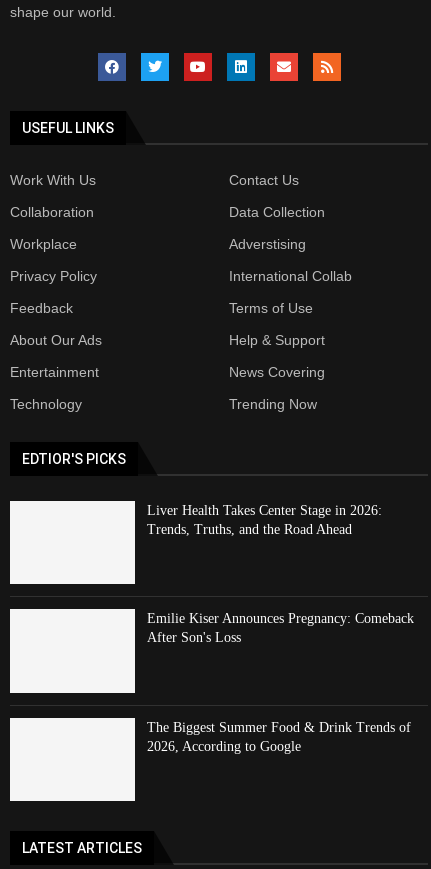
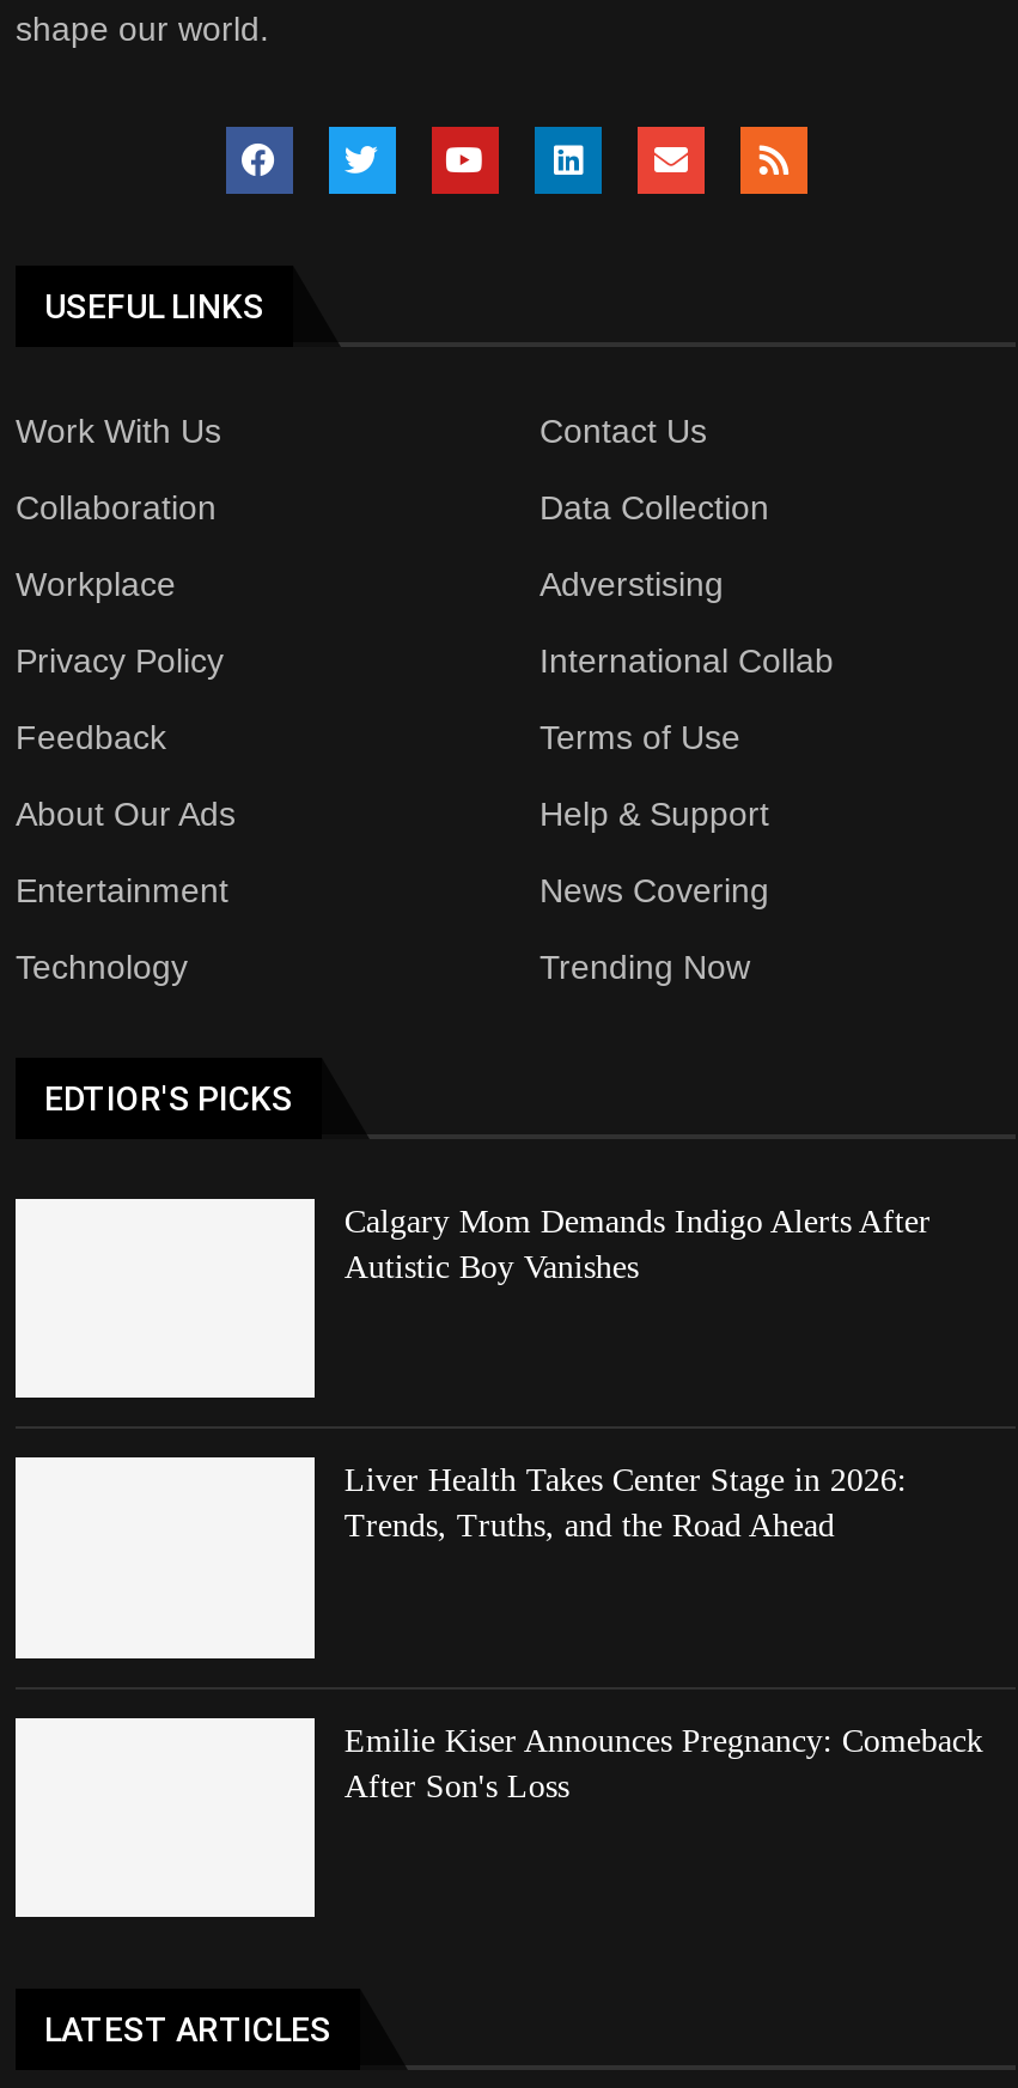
+ Calgary Mom Demands Indigo Alerts After
+ Autistic Boy Vanishes

moved down: Liver Health Takes Center Stage in 2026: | Trends, Truths, and the Road Ahead | Emilie Kiser Announces Pregnancy: Comeback | After Son's Loss

- The Biggest Summer Food & Drink Trends of
- 2026, According to Google
